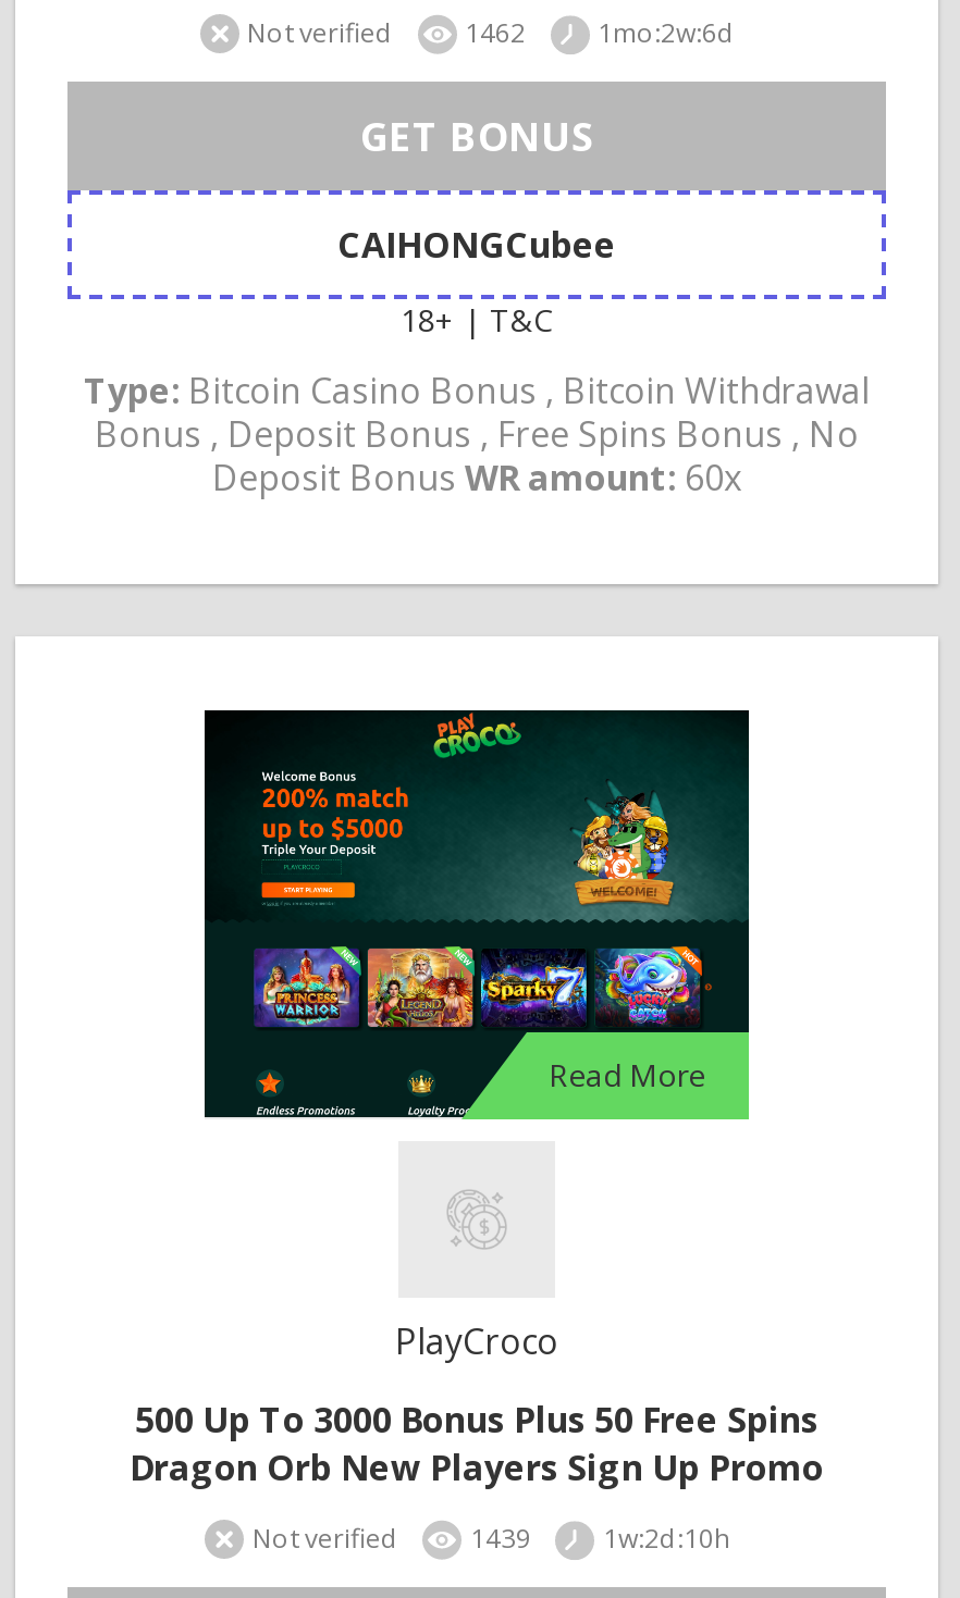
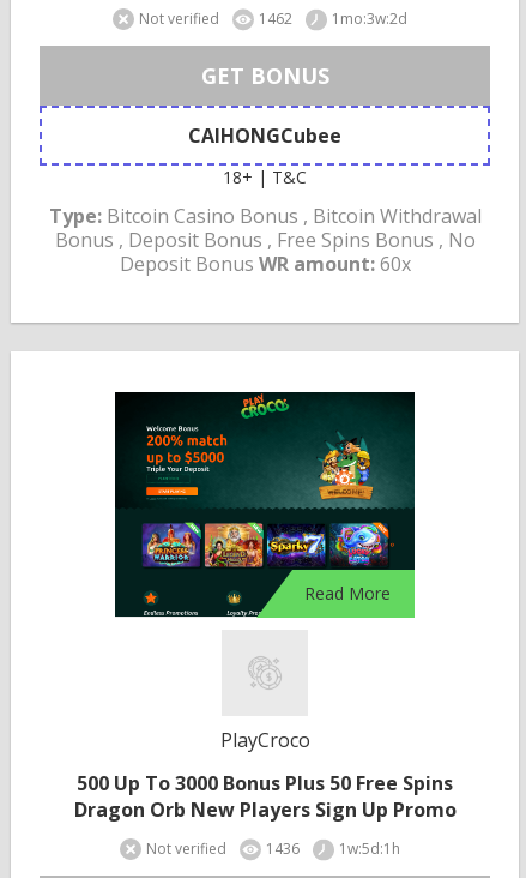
- Not verified 1462 1mo:2w:6d
+ Not verified 1462 1mo:3w:2d

- 1439
- 1w:2d:10h
+ 1436
+ 1w:5d:1h
